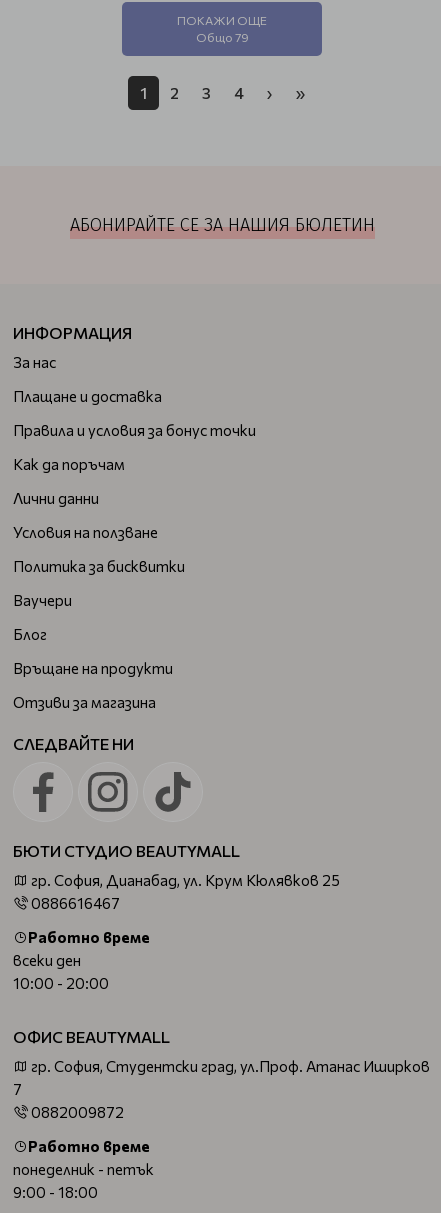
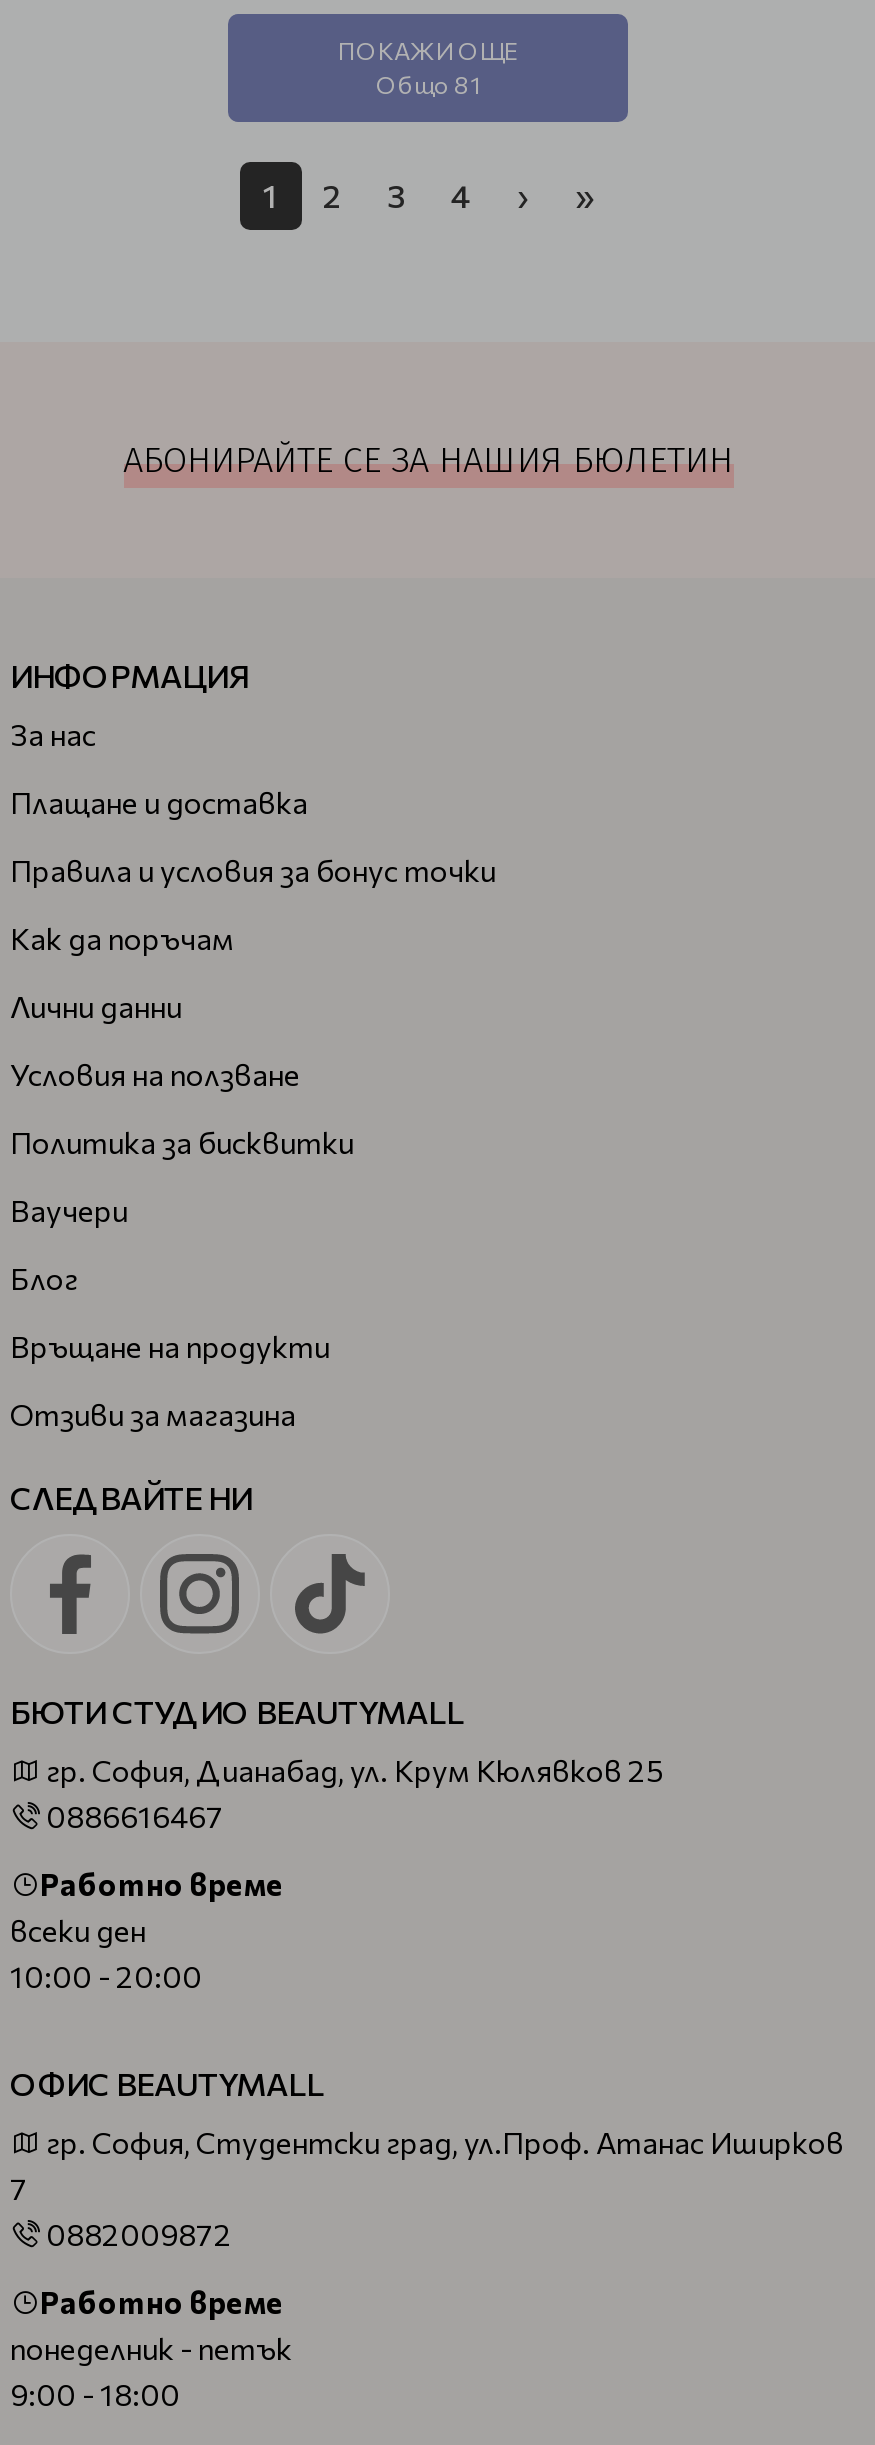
- Общо 79
+ Общо 81
